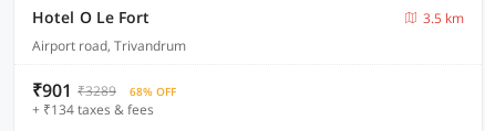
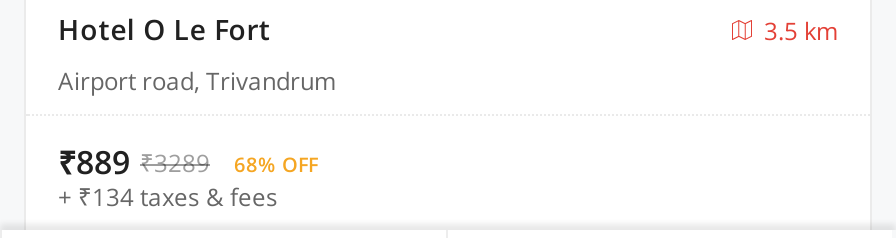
- ₹901 ₹3289 68% OFF
+ ₹889 ₹3289 68% OFF
